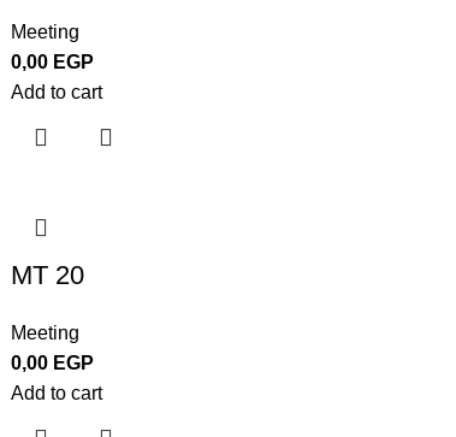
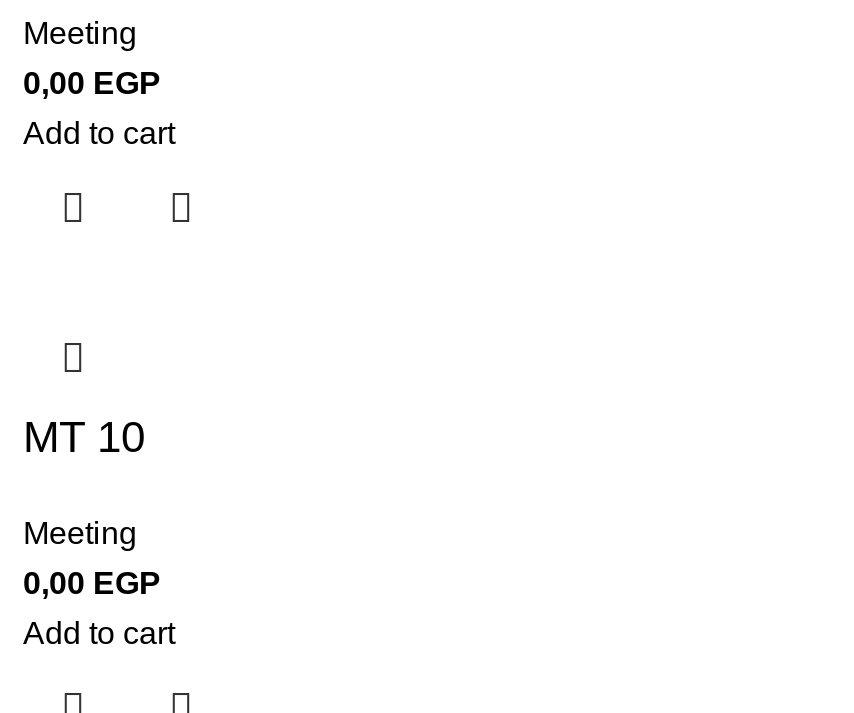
- MT 20
+ MT 10
